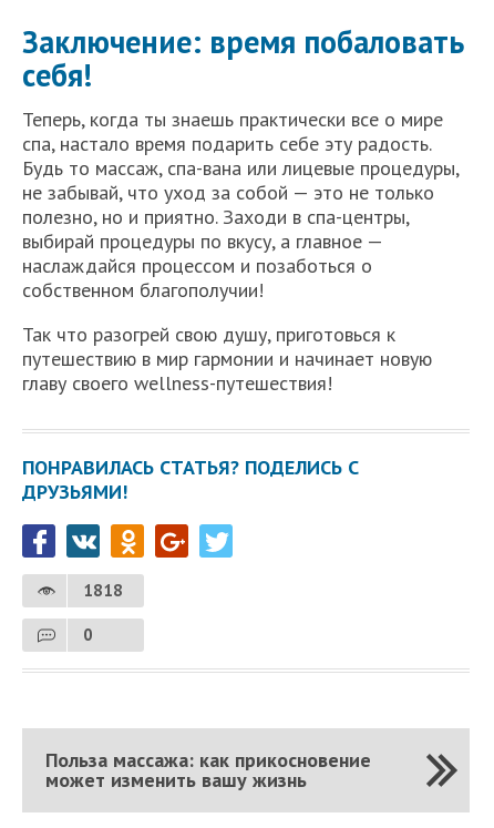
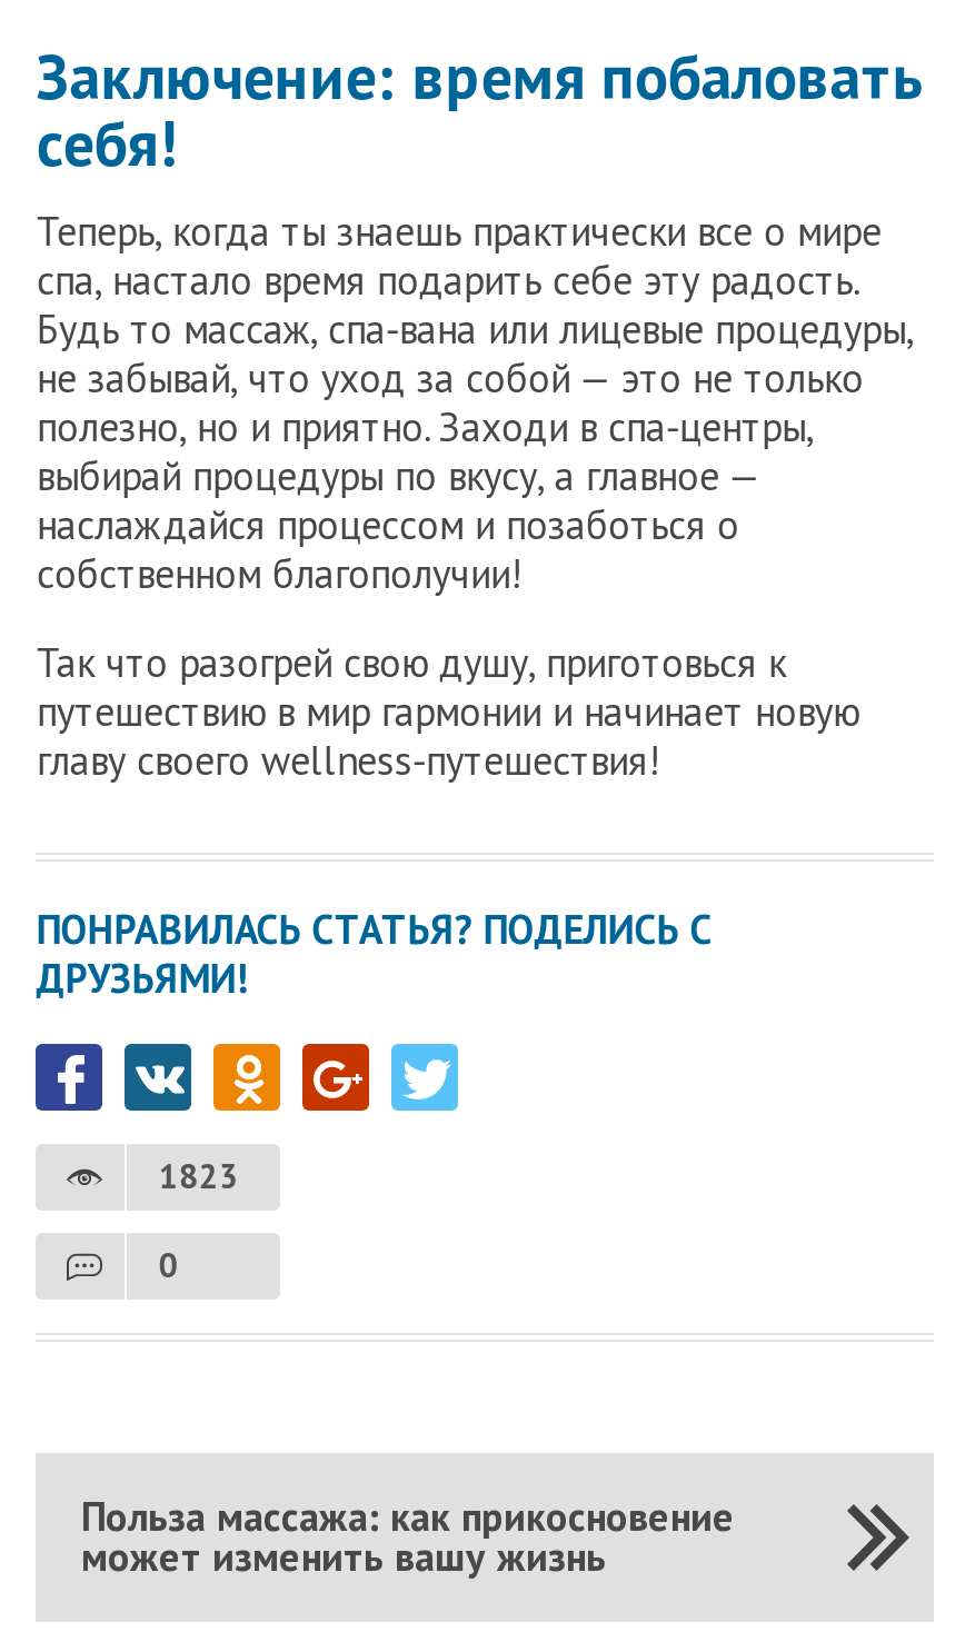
- 1818
+ 1823
